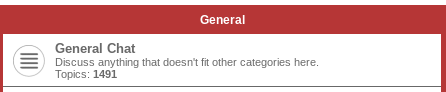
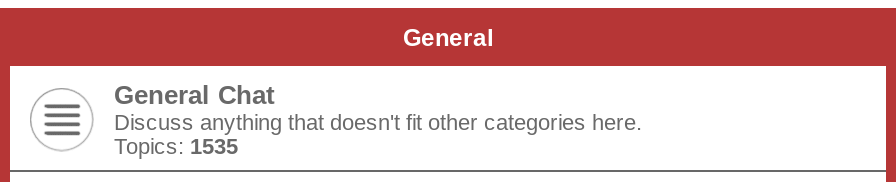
- Topics: 1491
+ Topics: 1535
